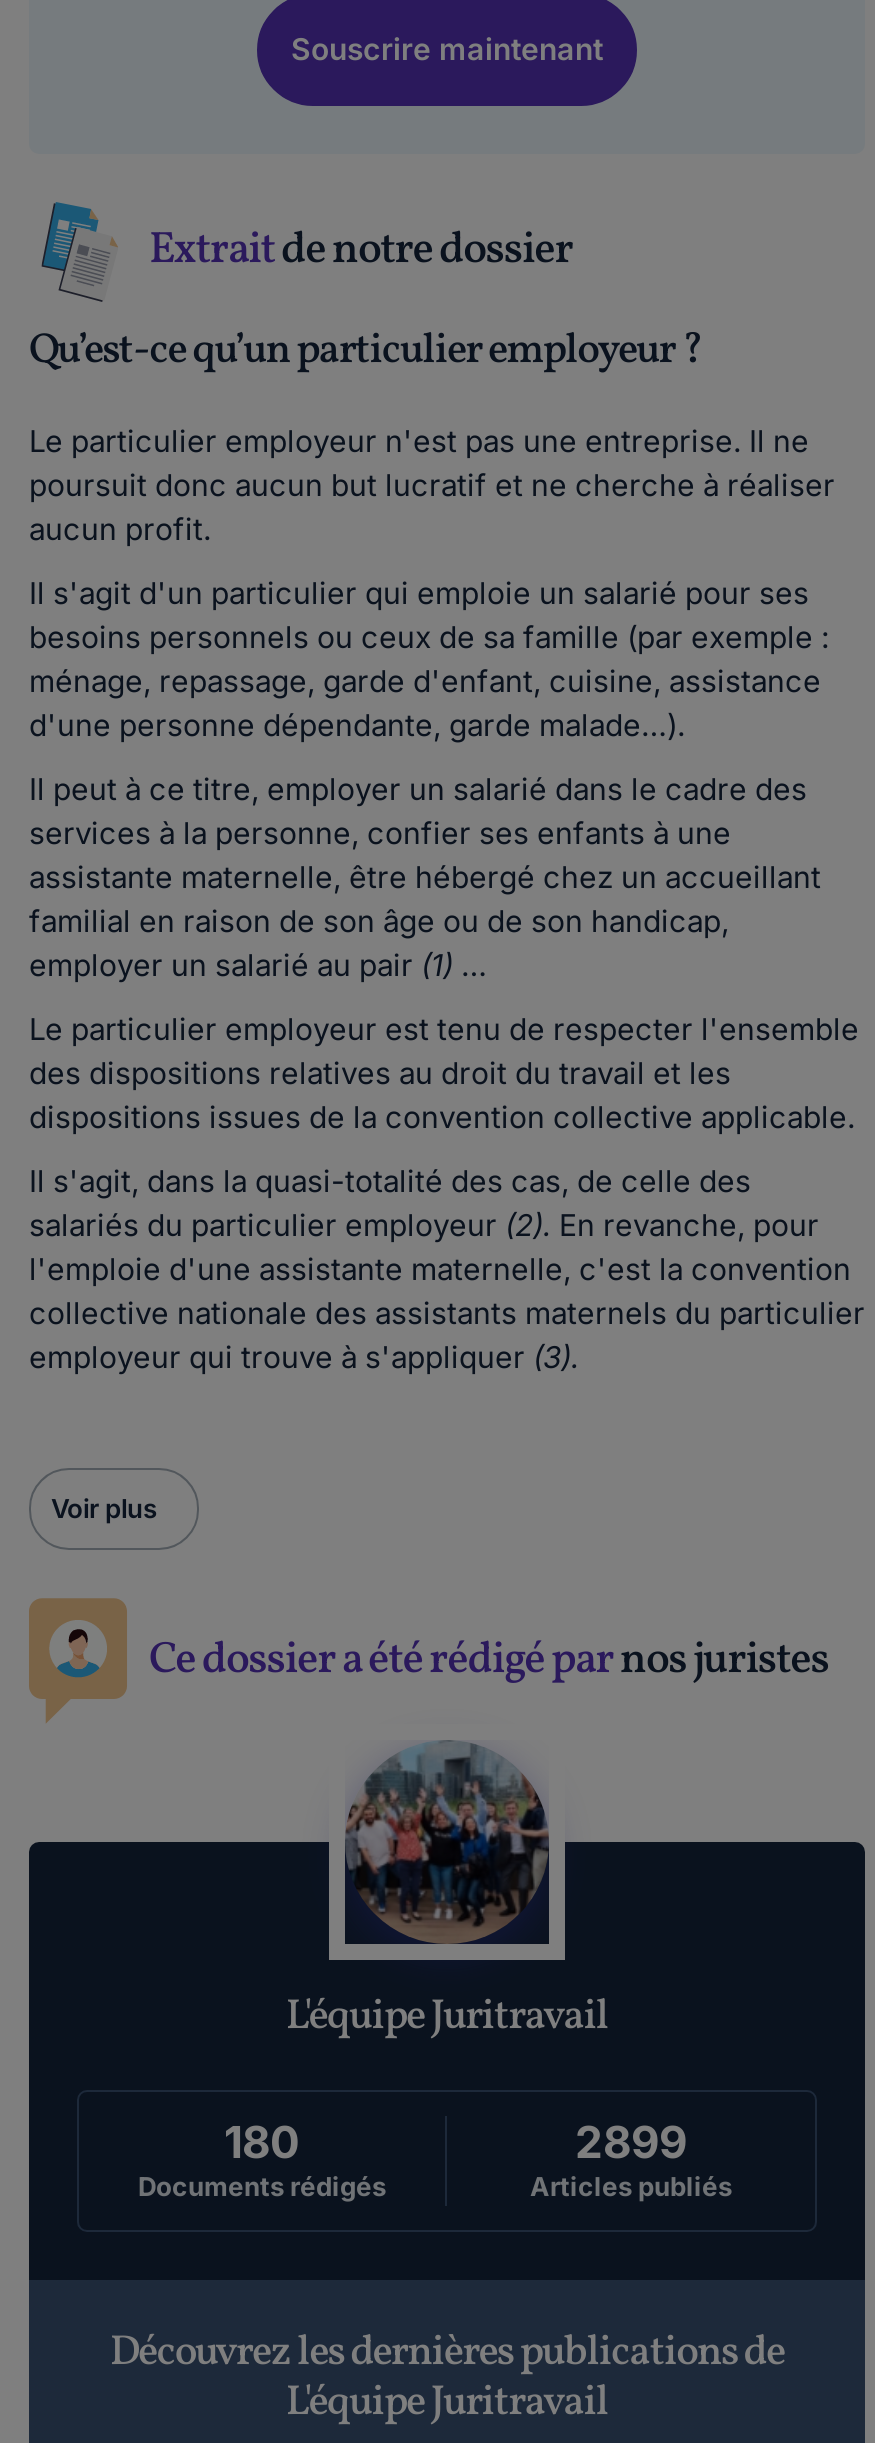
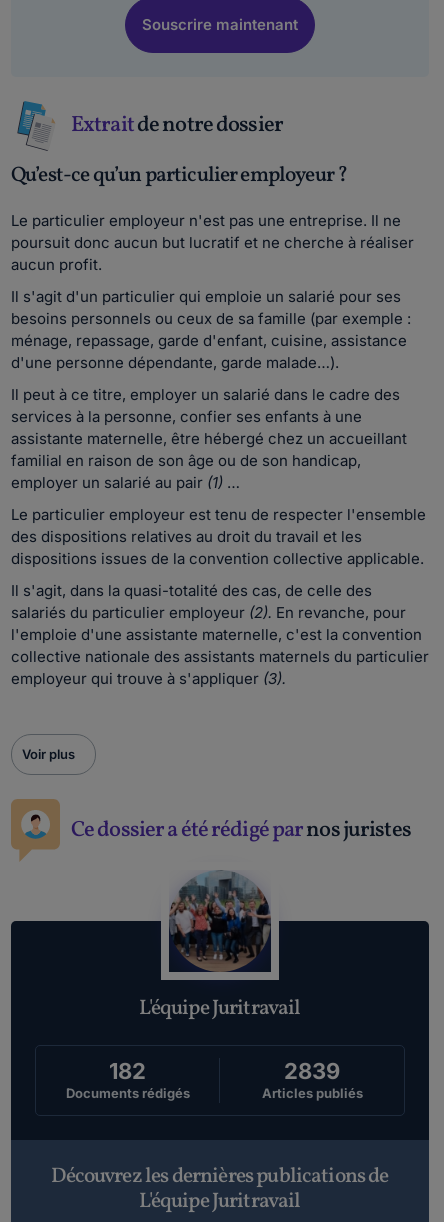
- 180
+ 182

- 2899
+ 2839
